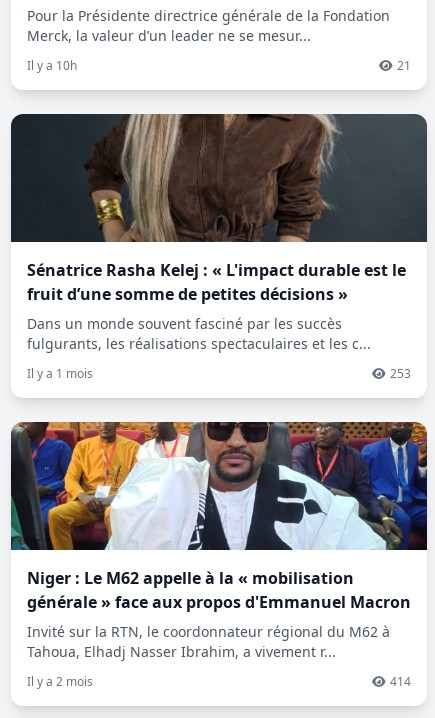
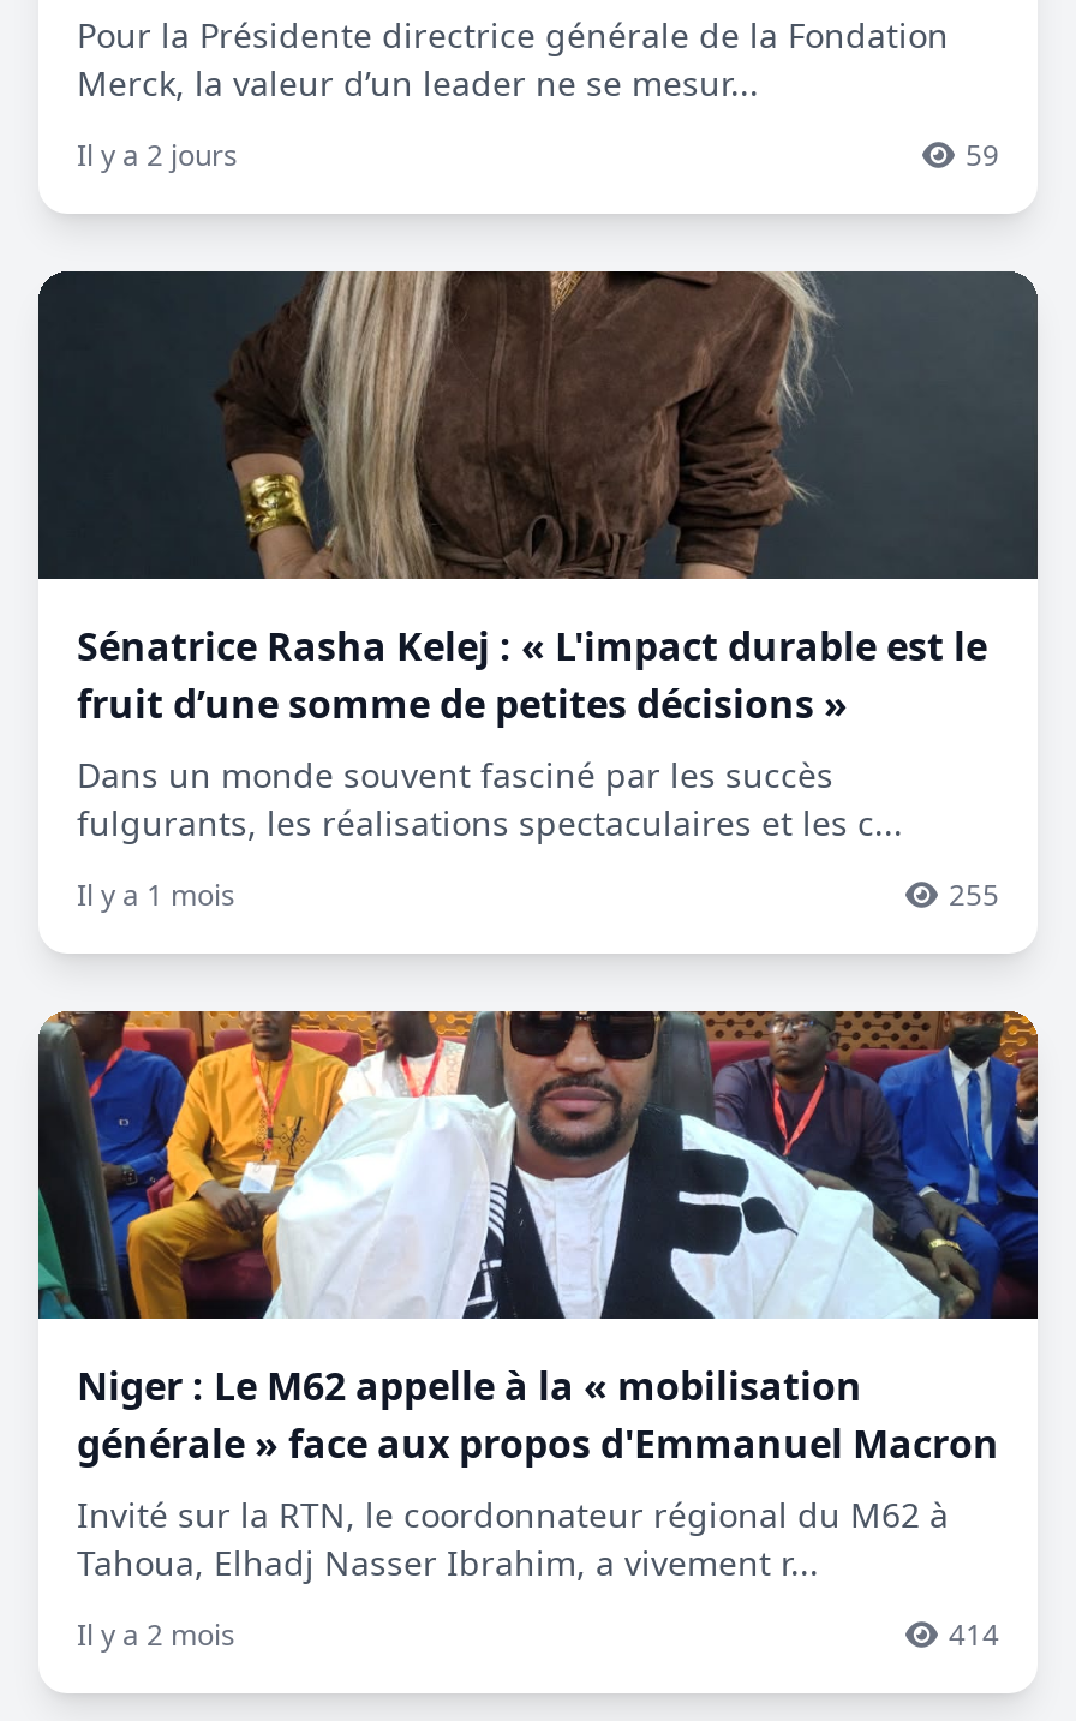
- Il y a 10h
- 21
+ Il y a 2 jours
+ 59

- 253
+ 255
